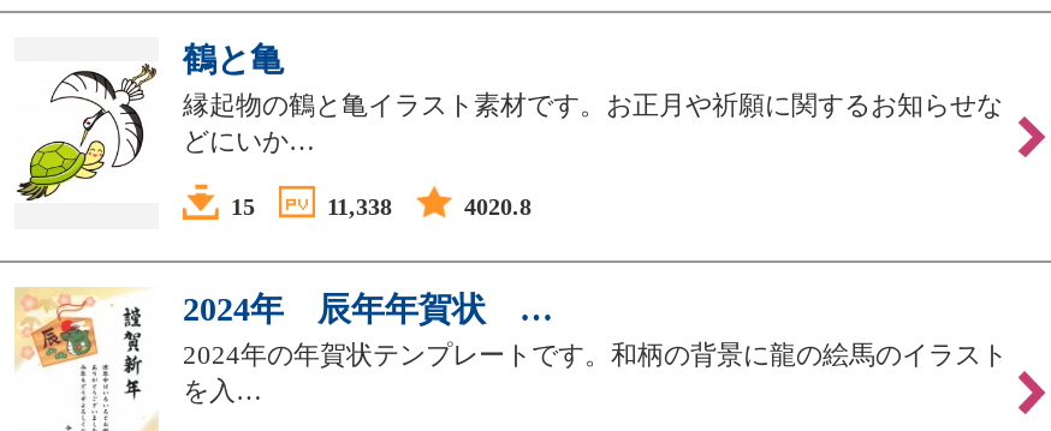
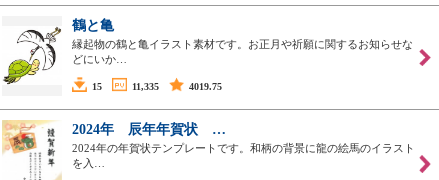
- 11,338
+ 11,335

- 4020.8
+ 4019.75
